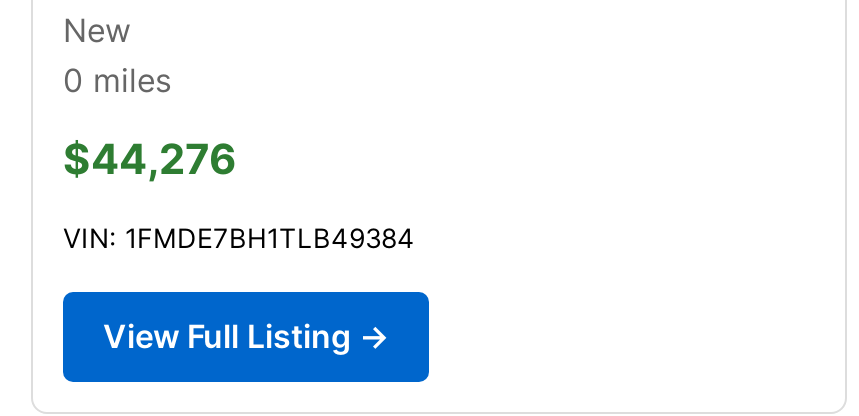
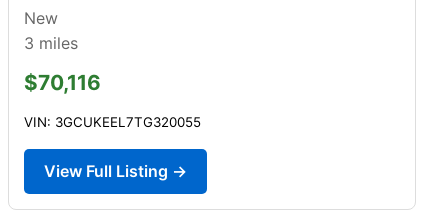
- 0 miles
+ 3 miles

- $44,276
+ $70,116

- VIN: 1FMDE7BH1TLB49384
+ VIN: 3GCUKEEL7TG320055
